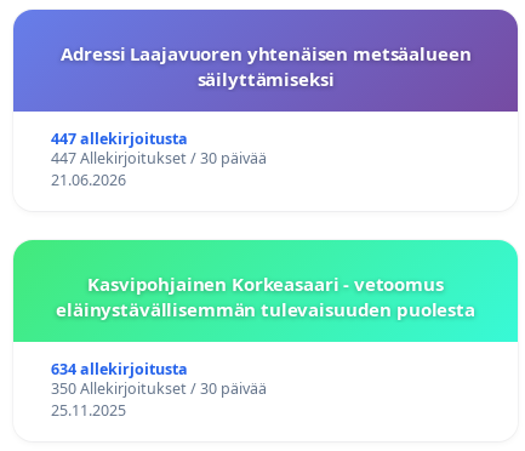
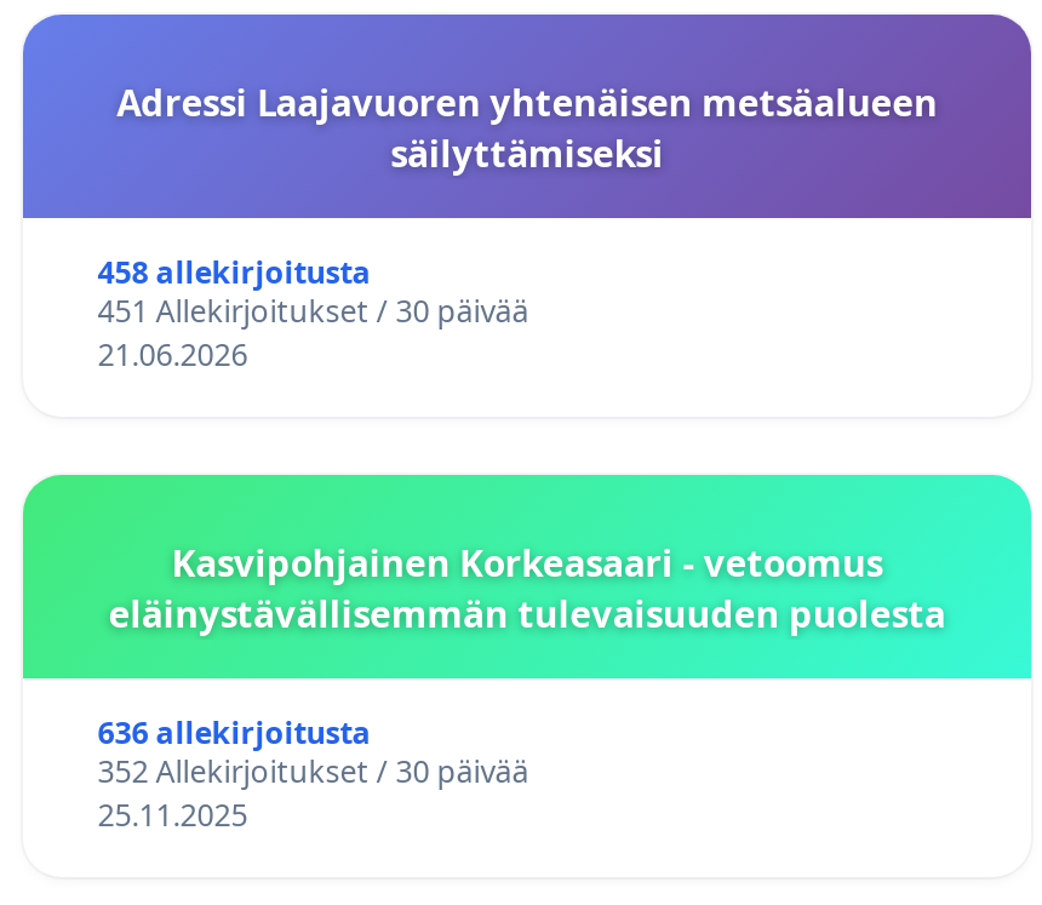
- 447 allekirjoitusta
+ 458 allekirjoitusta

- 447 Allekirjoitukset / 30 päivää
+ 451 Allekirjoitukset / 30 päivää

- 634 allekirjoitusta
+ 636 allekirjoitusta

- 350 Allekirjoitukset / 30 päivää
+ 352 Allekirjoitukset / 30 päivää
